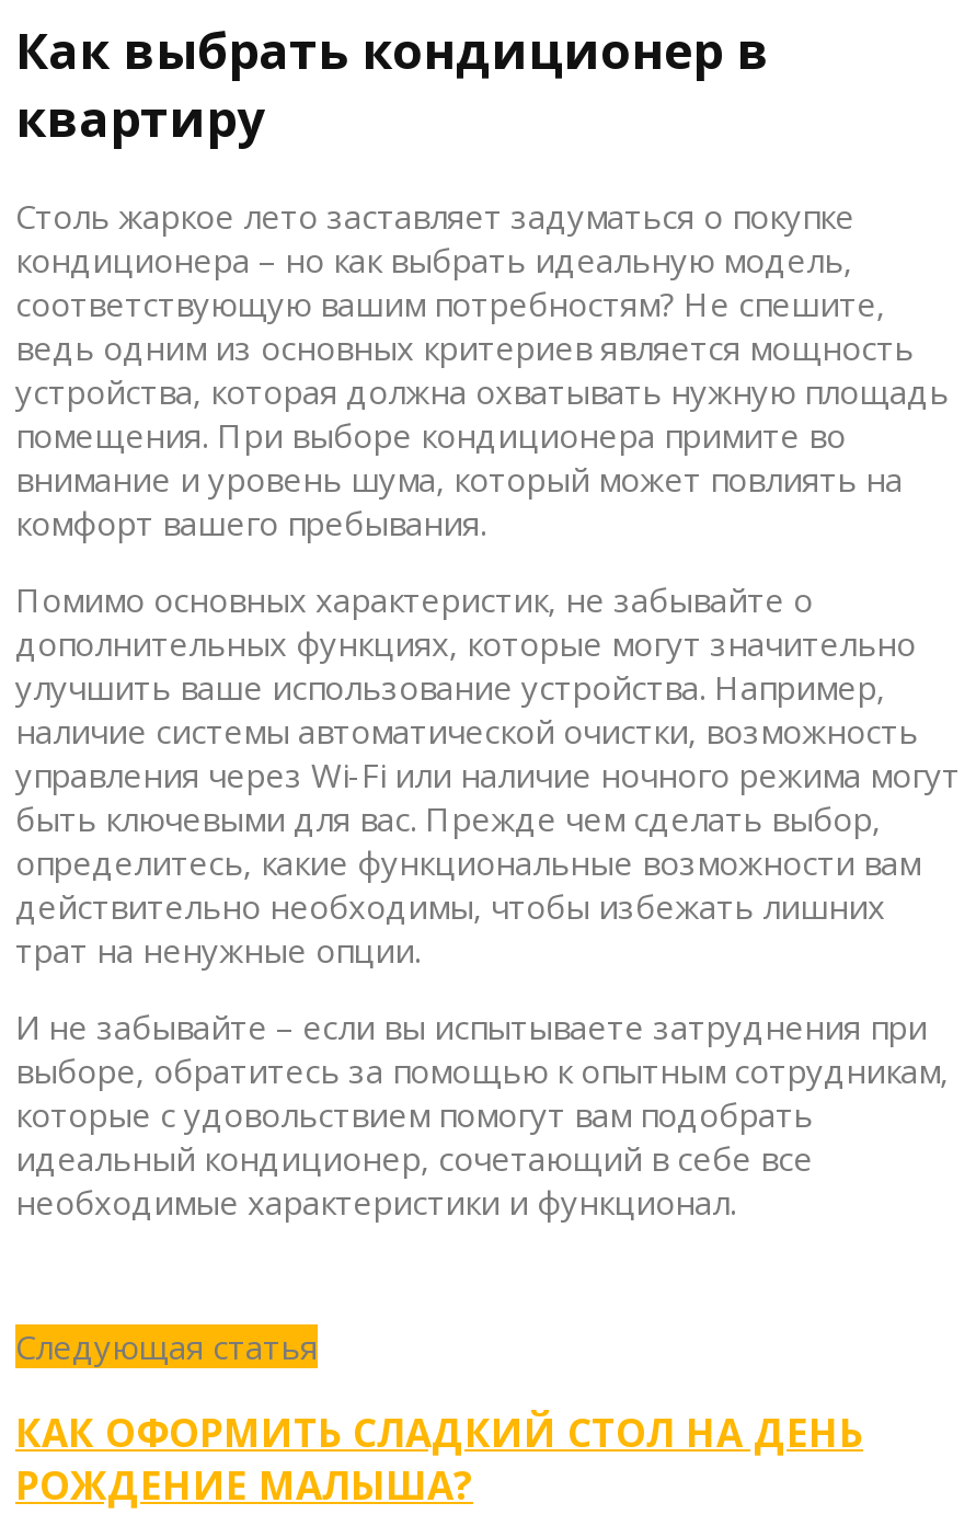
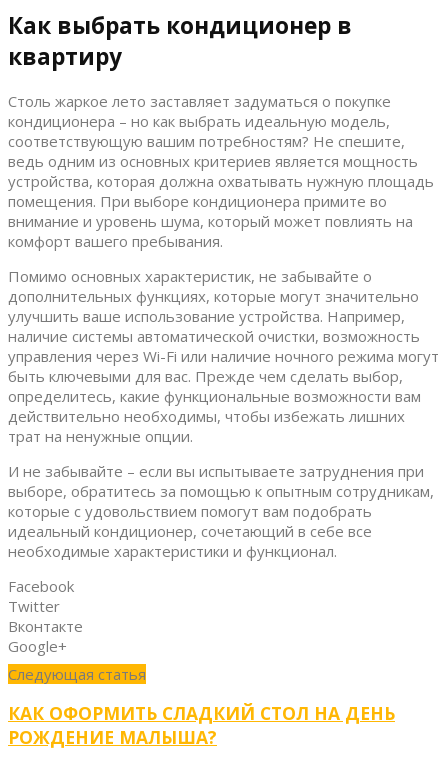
+ Facebook
+ Twitter
+ Вконтакте
+ Google+
